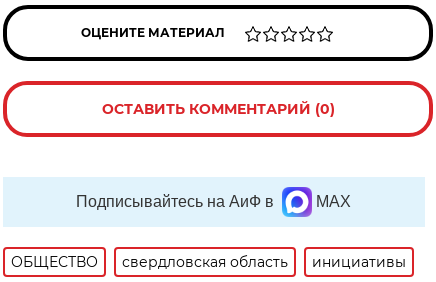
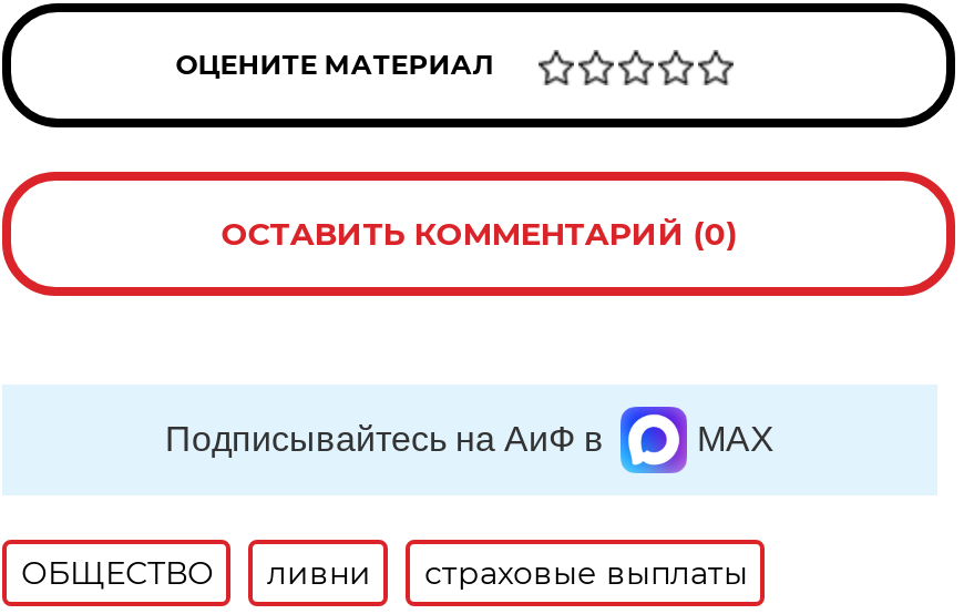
- свердловская область
- инициативы
+ ливни
+ страховые выплаты
